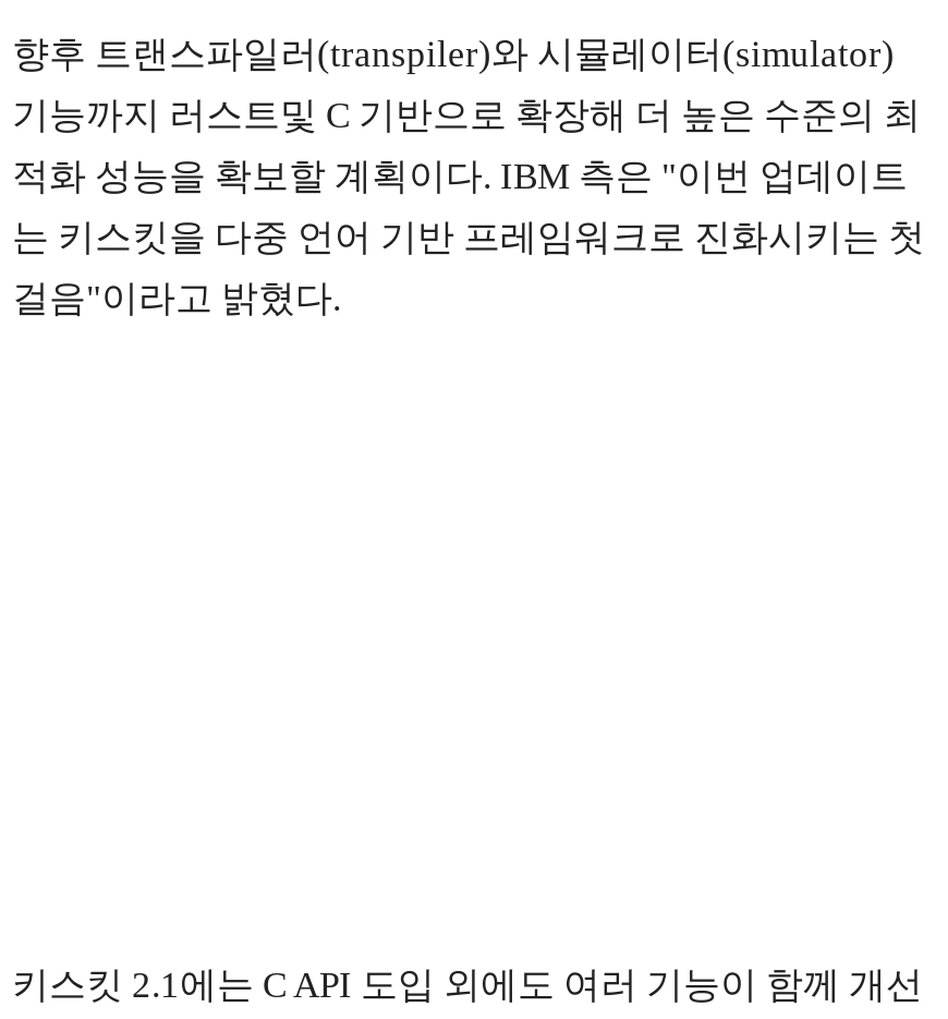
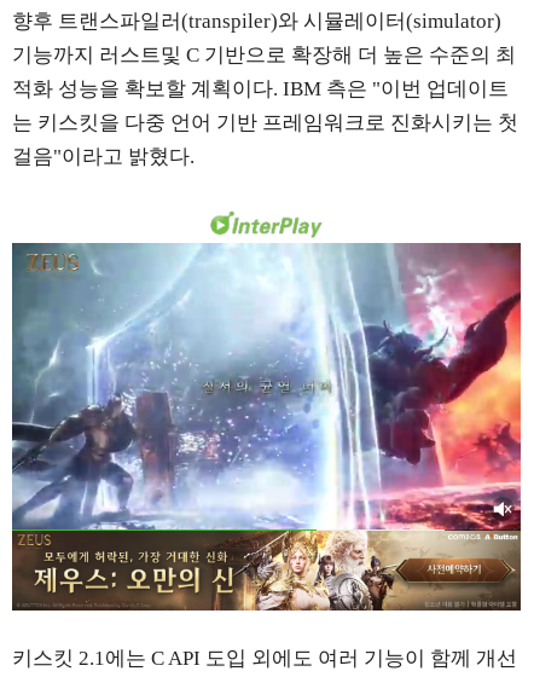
+ [image]
